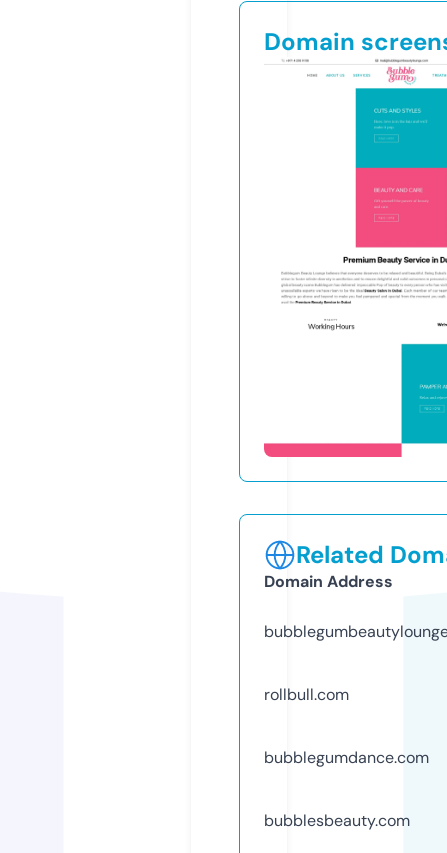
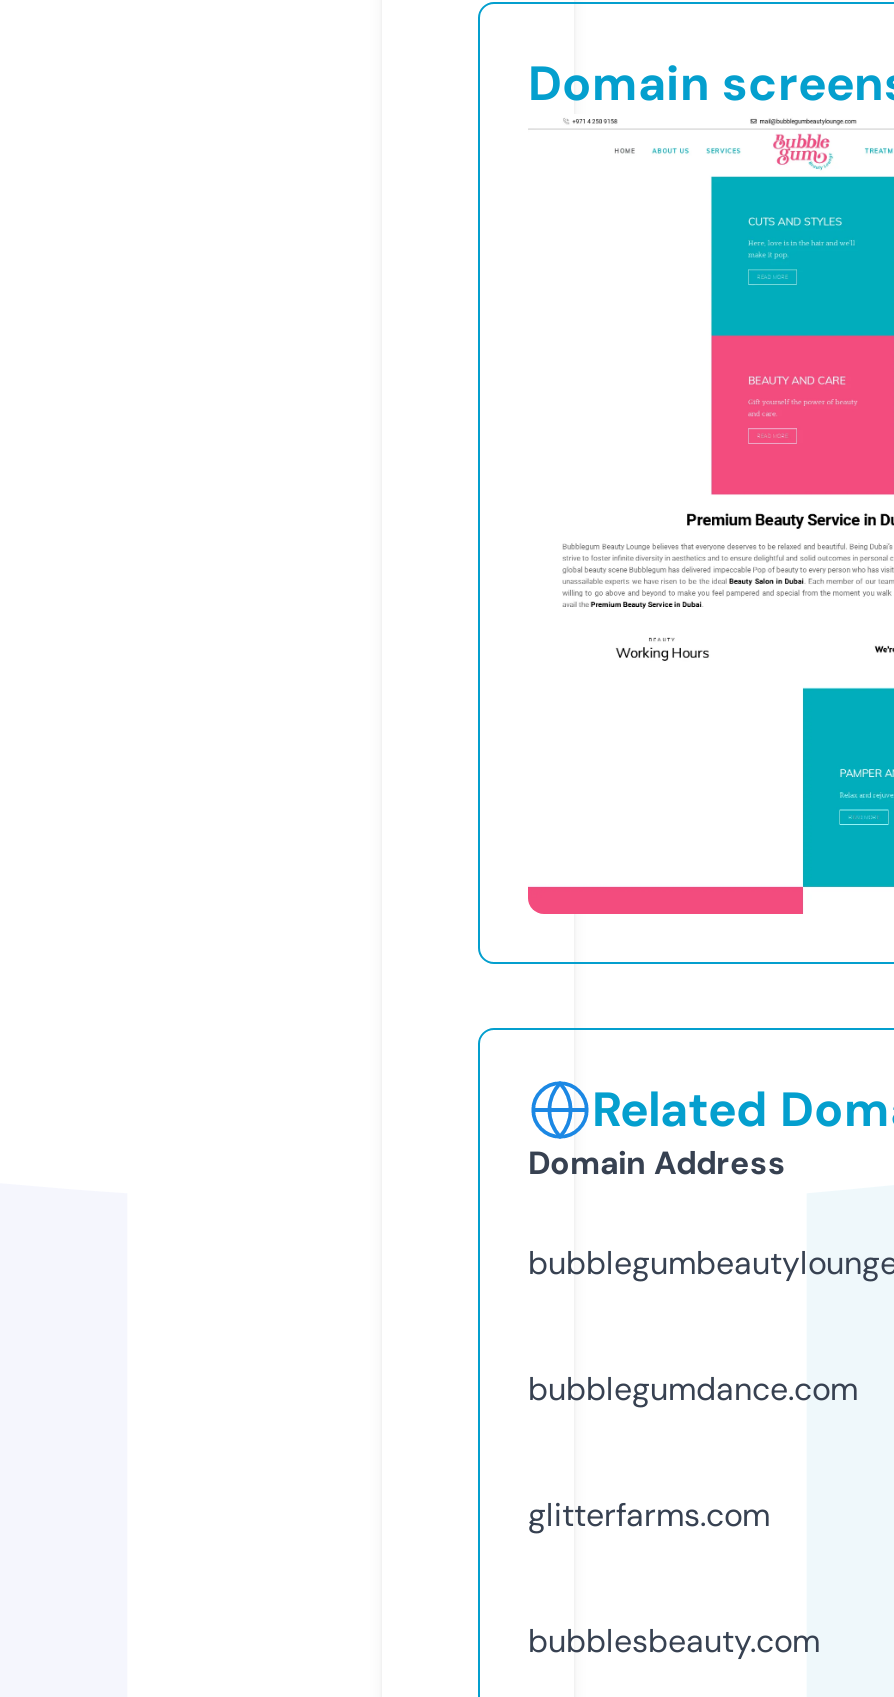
- rollbull.com

moved up: bubblegumdance.com

+ glitterfarms.com
